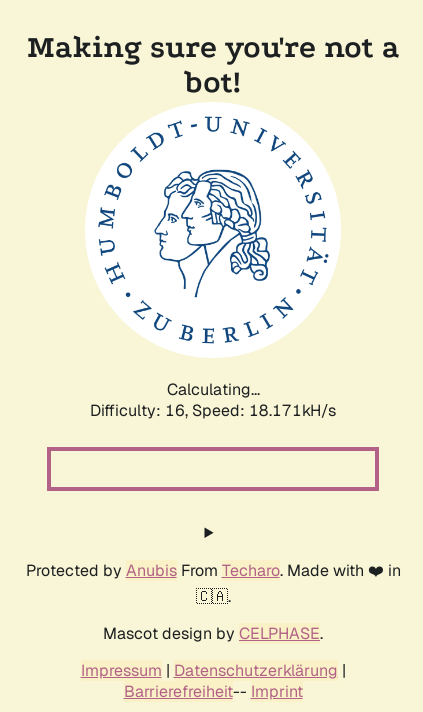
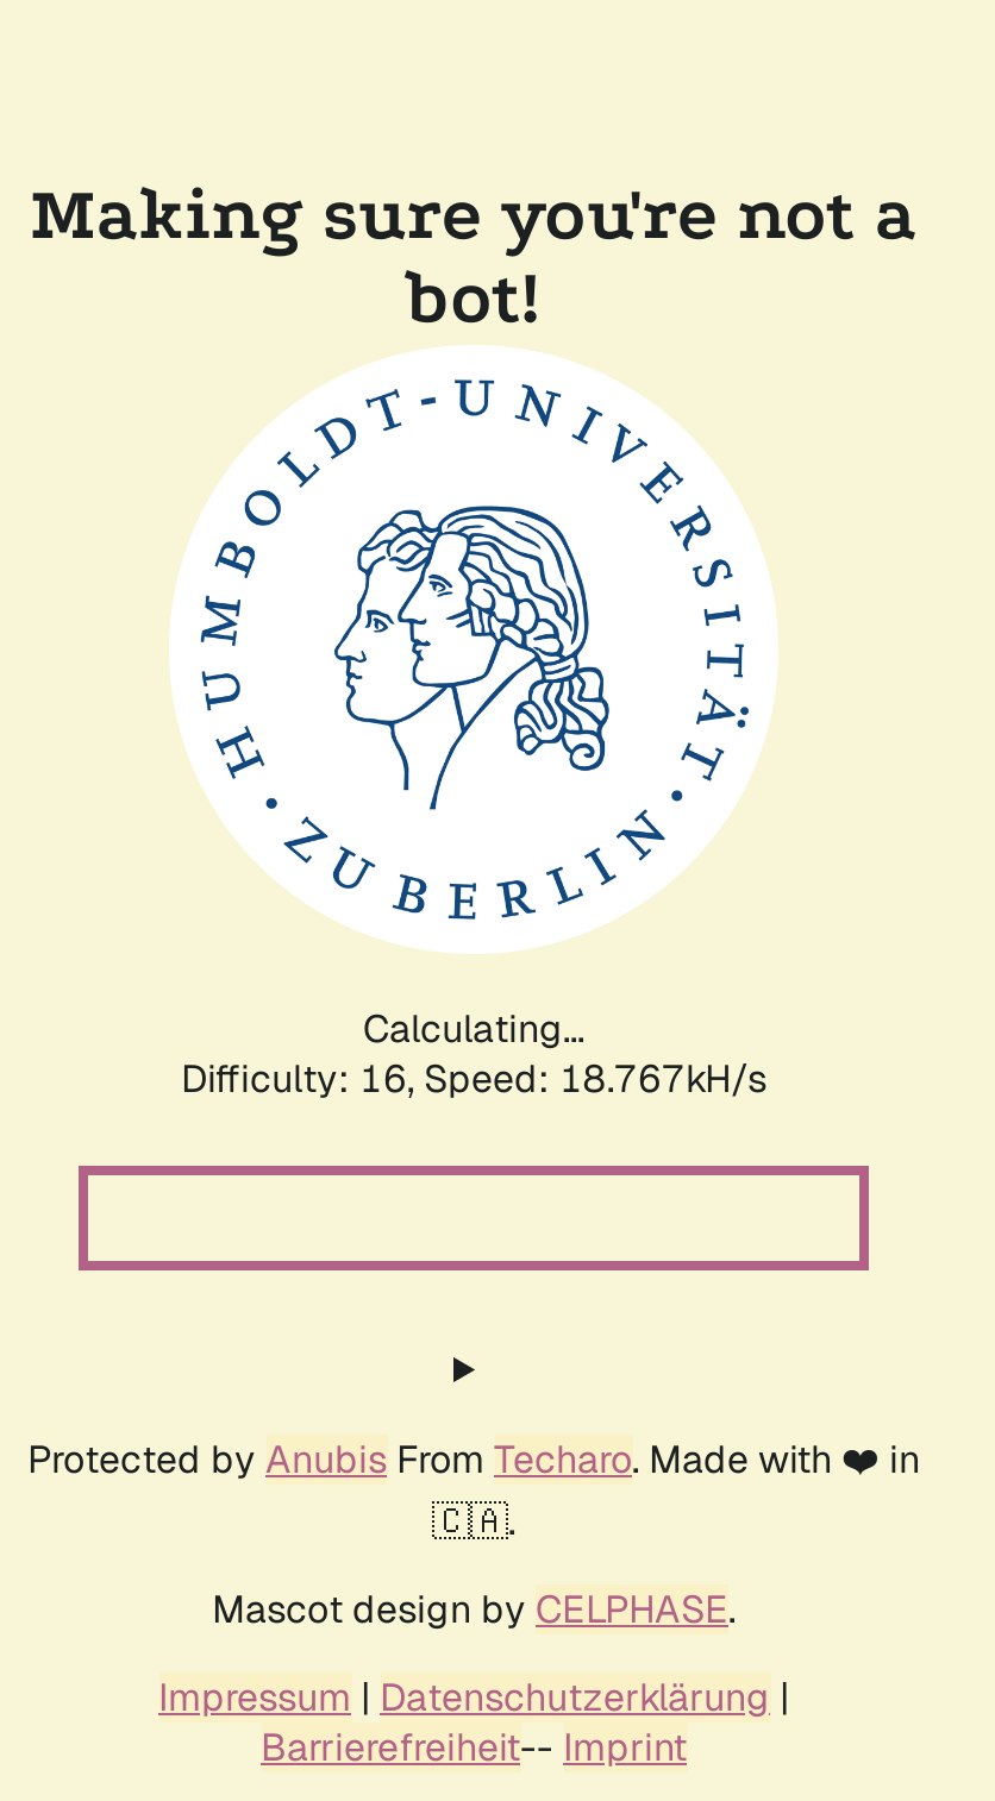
- Difficulty: 16, Speed: 18.171kH/s
+ Difficulty: 16, Speed: 18.767kH/s
